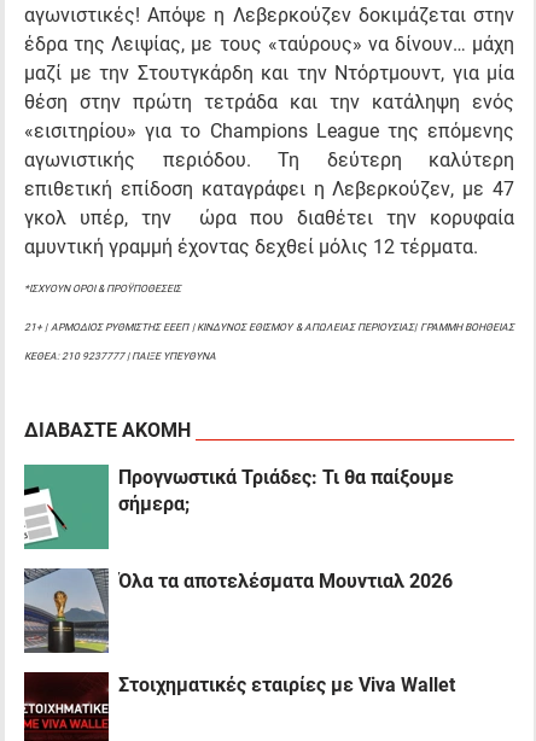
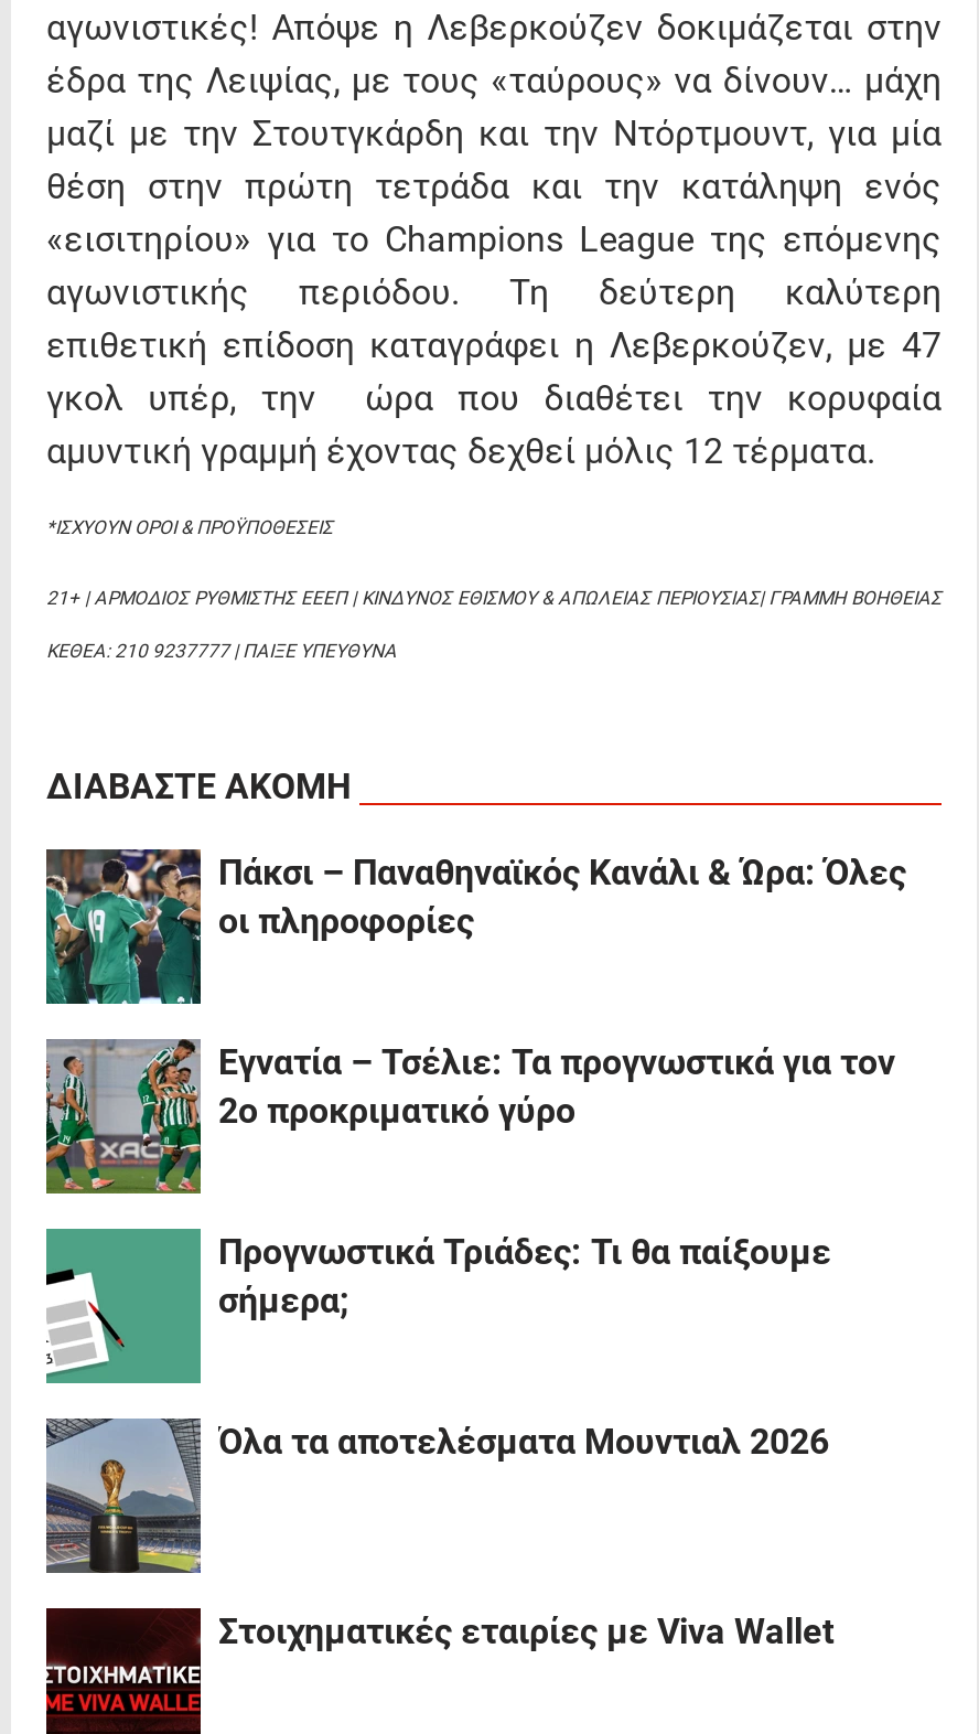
+ [image]
+ Πάκσι – Παναθηναϊκός Κανάλι & Ώρα: Όλες
+ οι πληροφορίες
+ Εγνατία – Τσέλιε: Τα προγνωστικά για τον
+ 2ο προκριματικό γύρο

+ [image]
